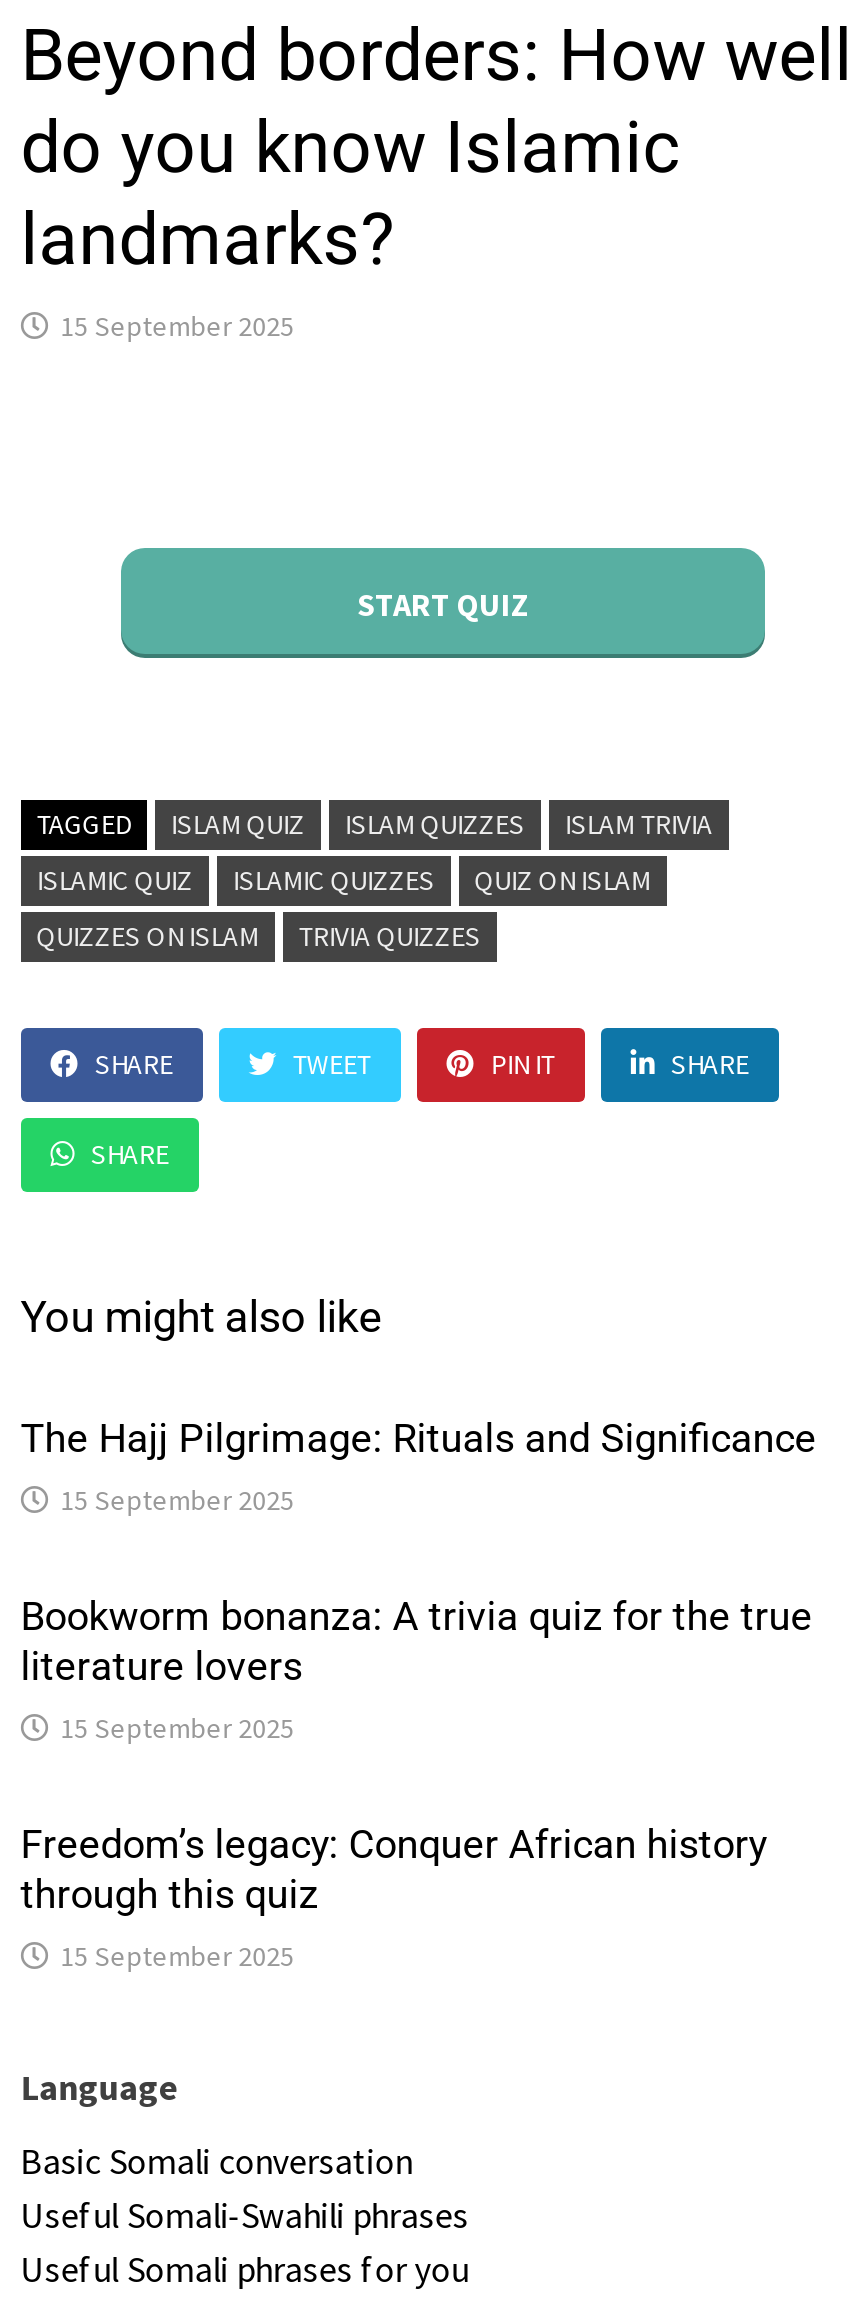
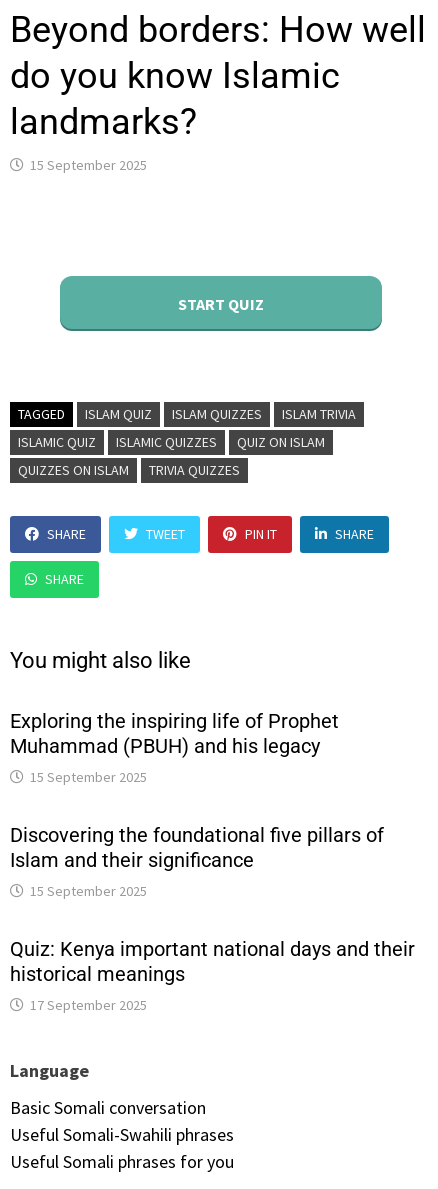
- The Hajj Pilgrimage: Rituals and Significance
+ Exploring the inspiring life of Prophet
+ Muhammad (PBUH) and his legacy

- Bookworm bonanza: A trivia quiz for the true
- literature lovers
+ Discovering the foundational five pillars of
+ Islam and their significance

- Freedom’s legacy: Conquer African history
- through this quiz
- 15 September 2025
+ Quiz: Kenya important national days and their
+ historical meanings
+ 17 September 2025
